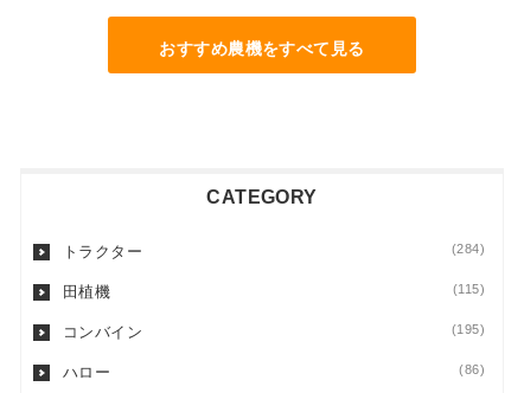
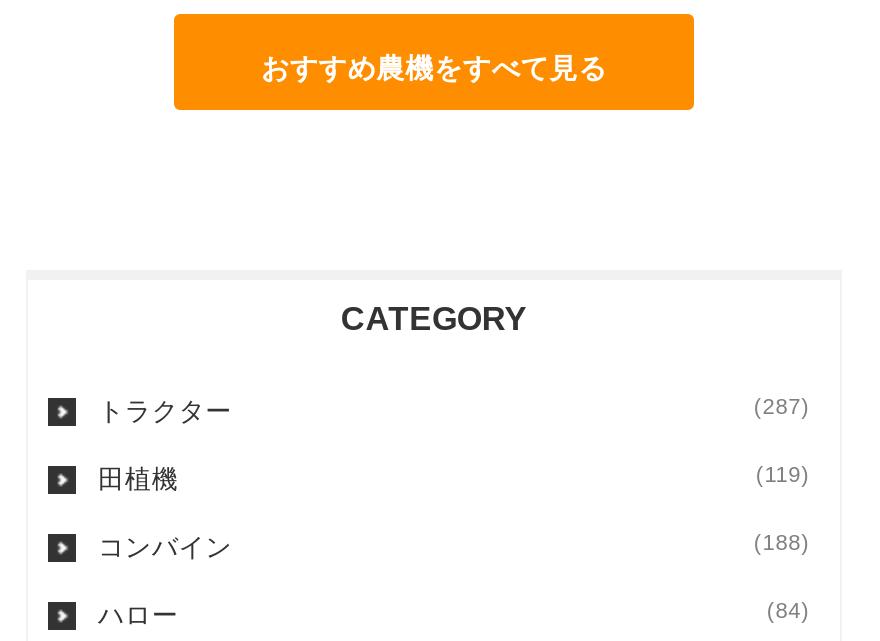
- (284)
+ (287)

- (115)
+ (119)

- (195)
+ (188)

- (86)
+ (84)
